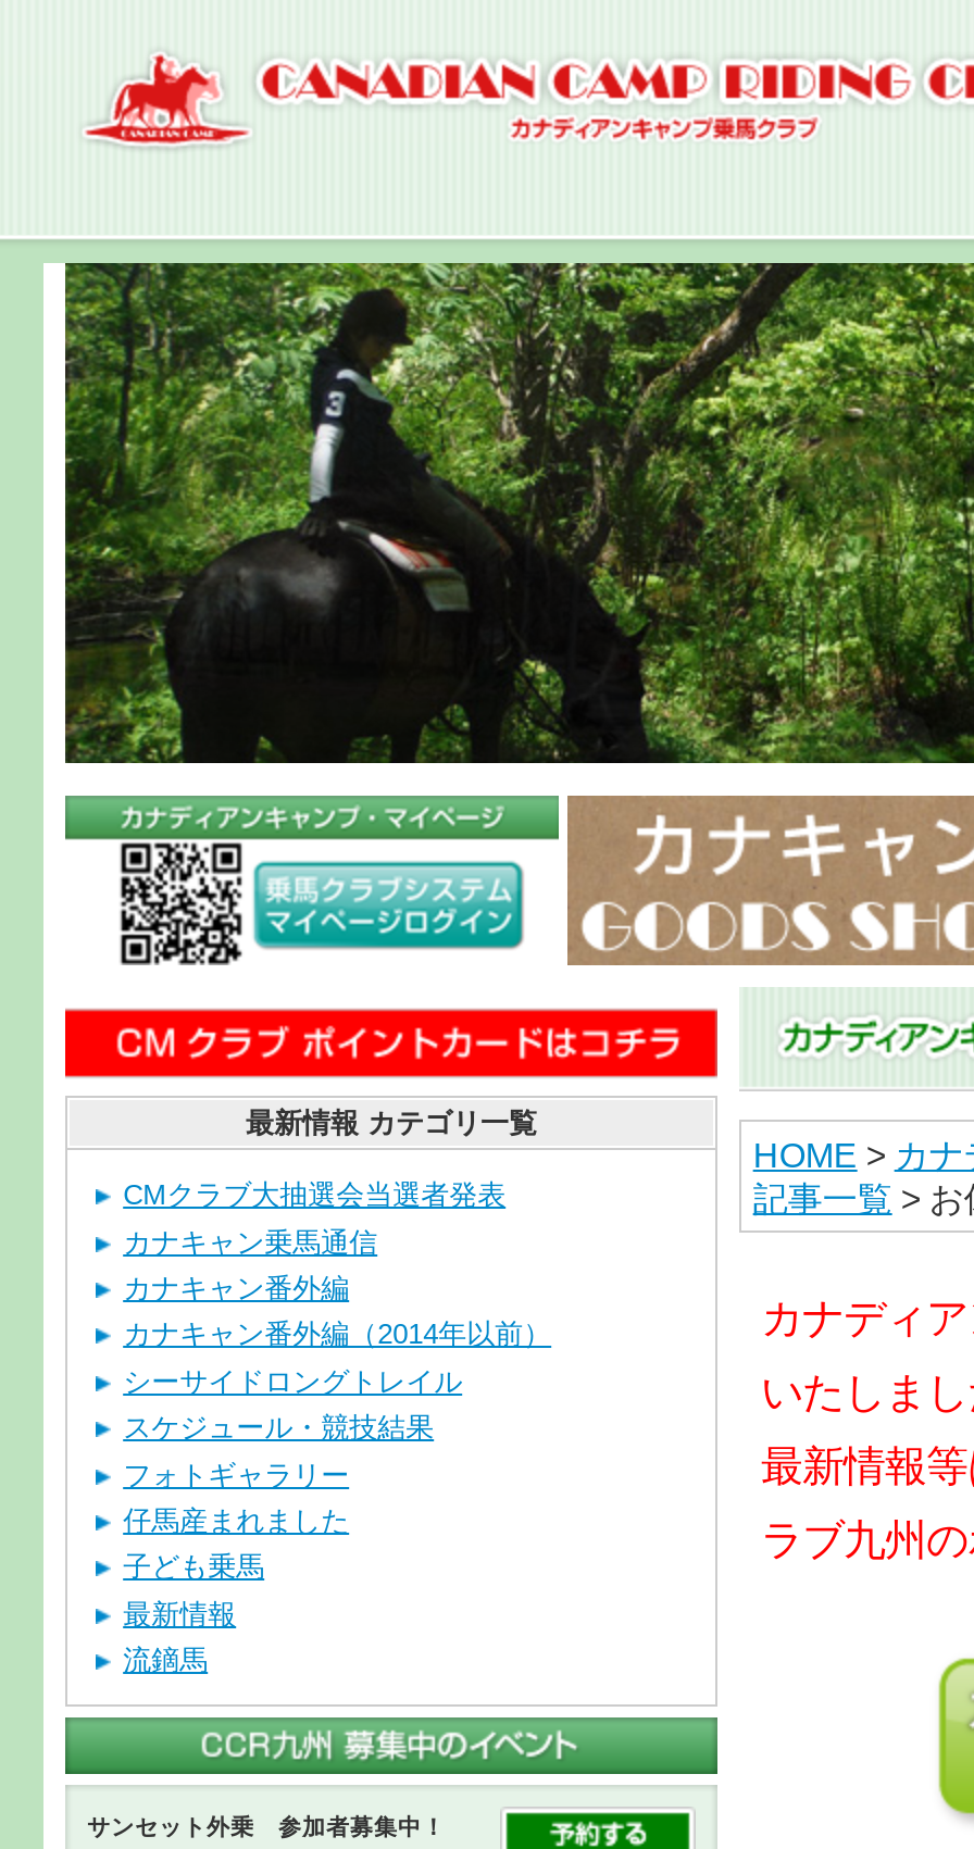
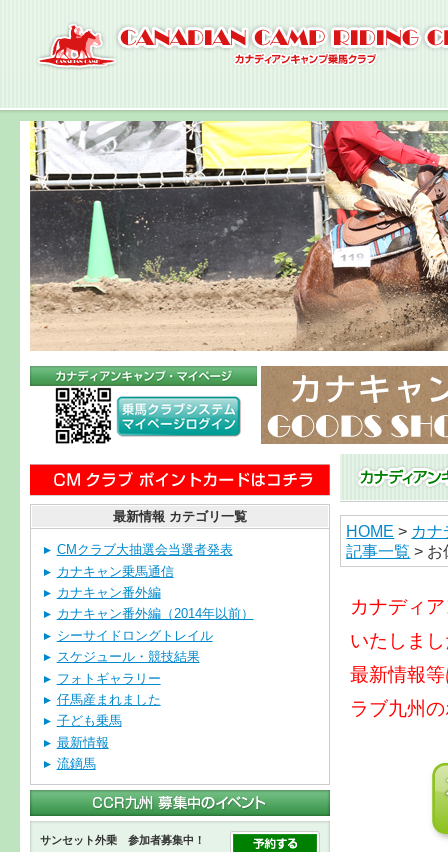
- [image]
+ [image]
